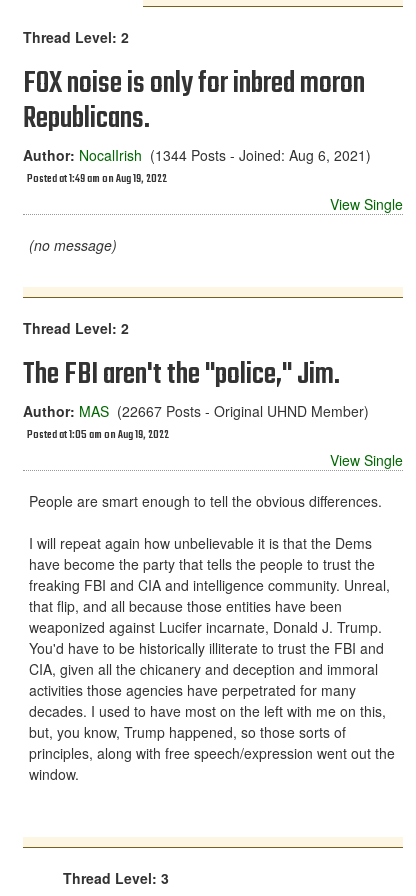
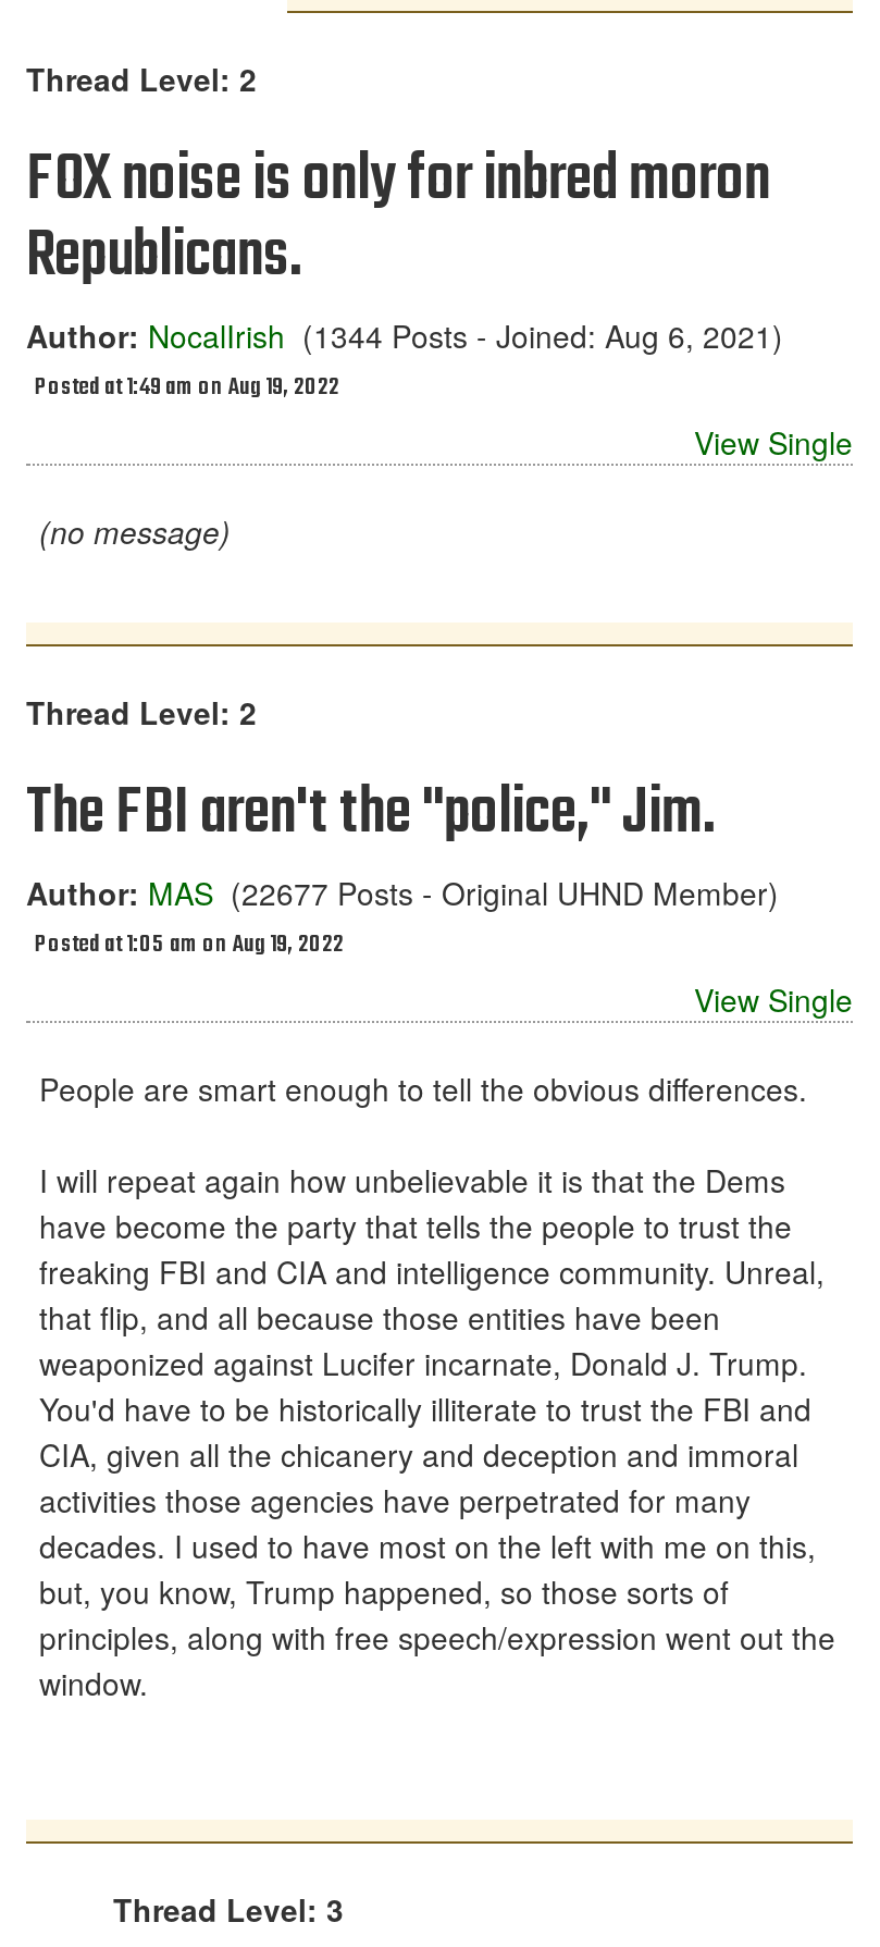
- Author: MAS (22667 Posts - Original UHND Member)
+ Author: MAS (22677 Posts - Original UHND Member)
